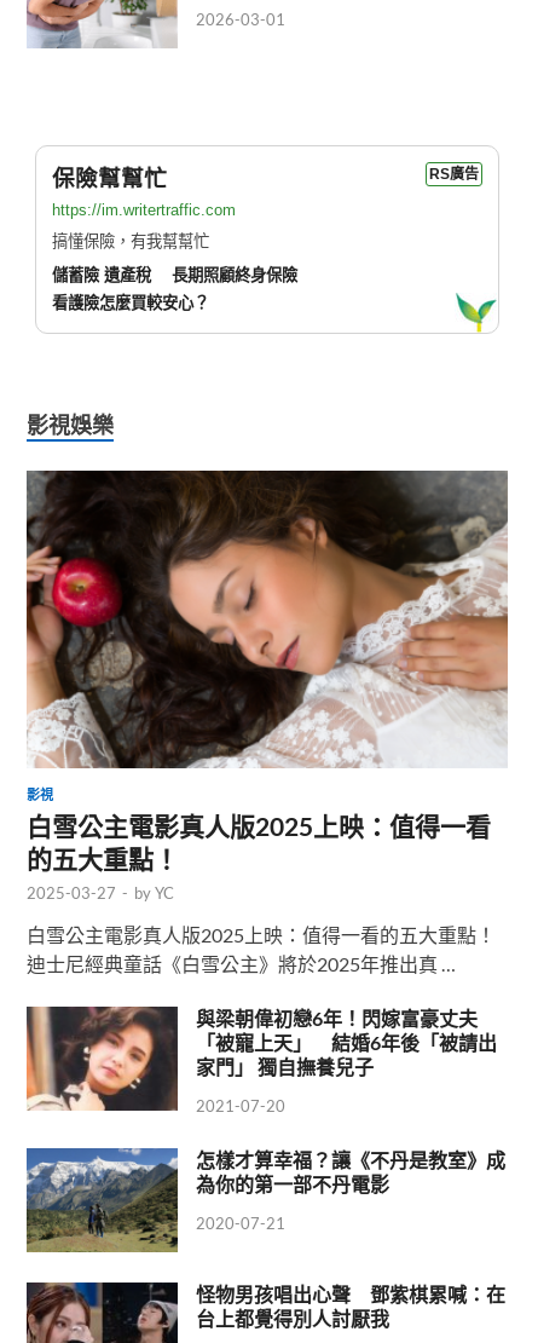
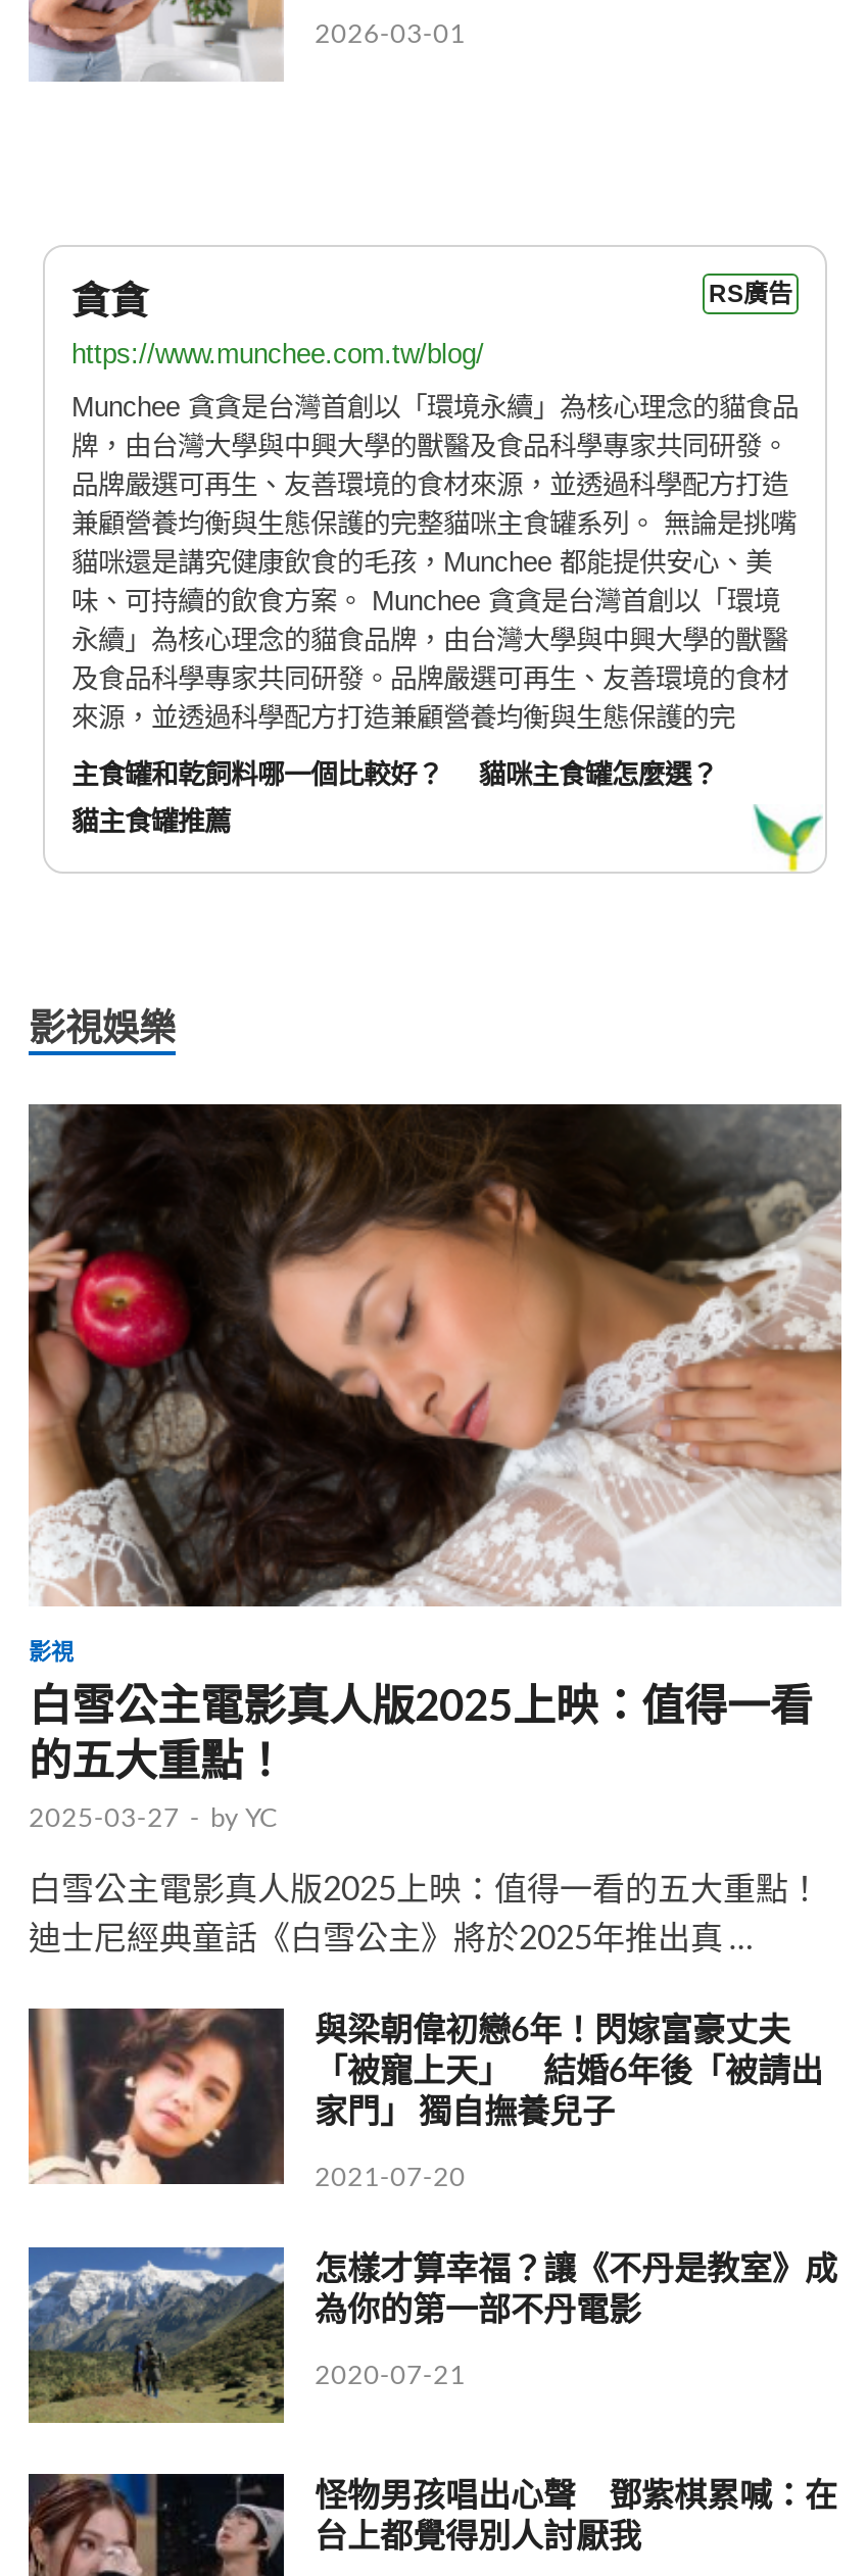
- 保險幫幫忙
+ 貪貪

- https://im.writertraffic.com
+ https://www.munchee.com.tw/blog/

- 搞懂保險，有我幫幫忙
+ Munchee 貪貪是台灣首創以「環境永續」為核心理念的貓食品
+ 牌，由台灣大學與中興大學的獸醫及食品科學專家共同研發。
+ 品牌嚴選可再生、友善環境的食材來源，並透過科學配方打造
+ 兼顧營養均衡與生態保護的完整貓咪主食罐系列。 無論是挑嘴
+ 貓咪還是講究健康飲食的毛孩，Munchee 都能提供安心、美
+ 味、可持續的飲食方案。 Munchee 貪貪是台灣首創以「環境
+ 永續」為核心理念的貓食品牌，由台灣大學與中興大學的獸醫
+ 及食品科學專家共同研發。品牌嚴選可再生、友善環境的食材
+ 來源，並透過科學配方打造兼顧營養均衡與生態保護的完

- 儲蓄險 遺產稅
- 長期照顧終身保險
+ 主食罐和乾飼料哪一個比較好？
+ 貓咪主食罐怎麼選？

- 看護險怎麼買較安心？
+ 貓主食罐推薦
